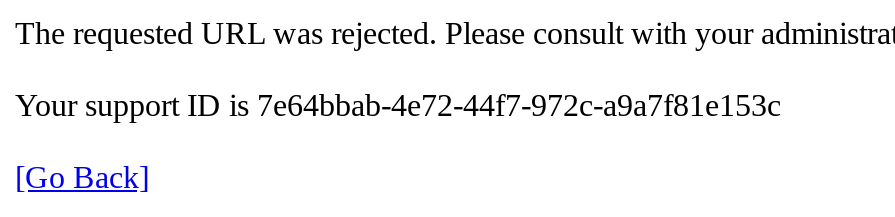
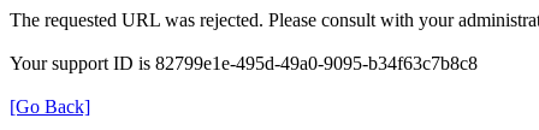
- Your support ID is 7e64bbab-4e72-44f7-972c-a9a7f81e153c
+ Your support ID is 82799e1e-495d-49a0-9095-b34f63c7b8c8
